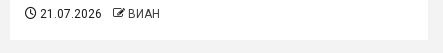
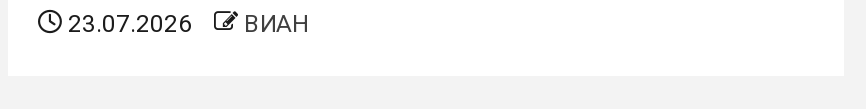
- 21.07.2026 ВИАН
+ 23.07.2026 ВИАН
